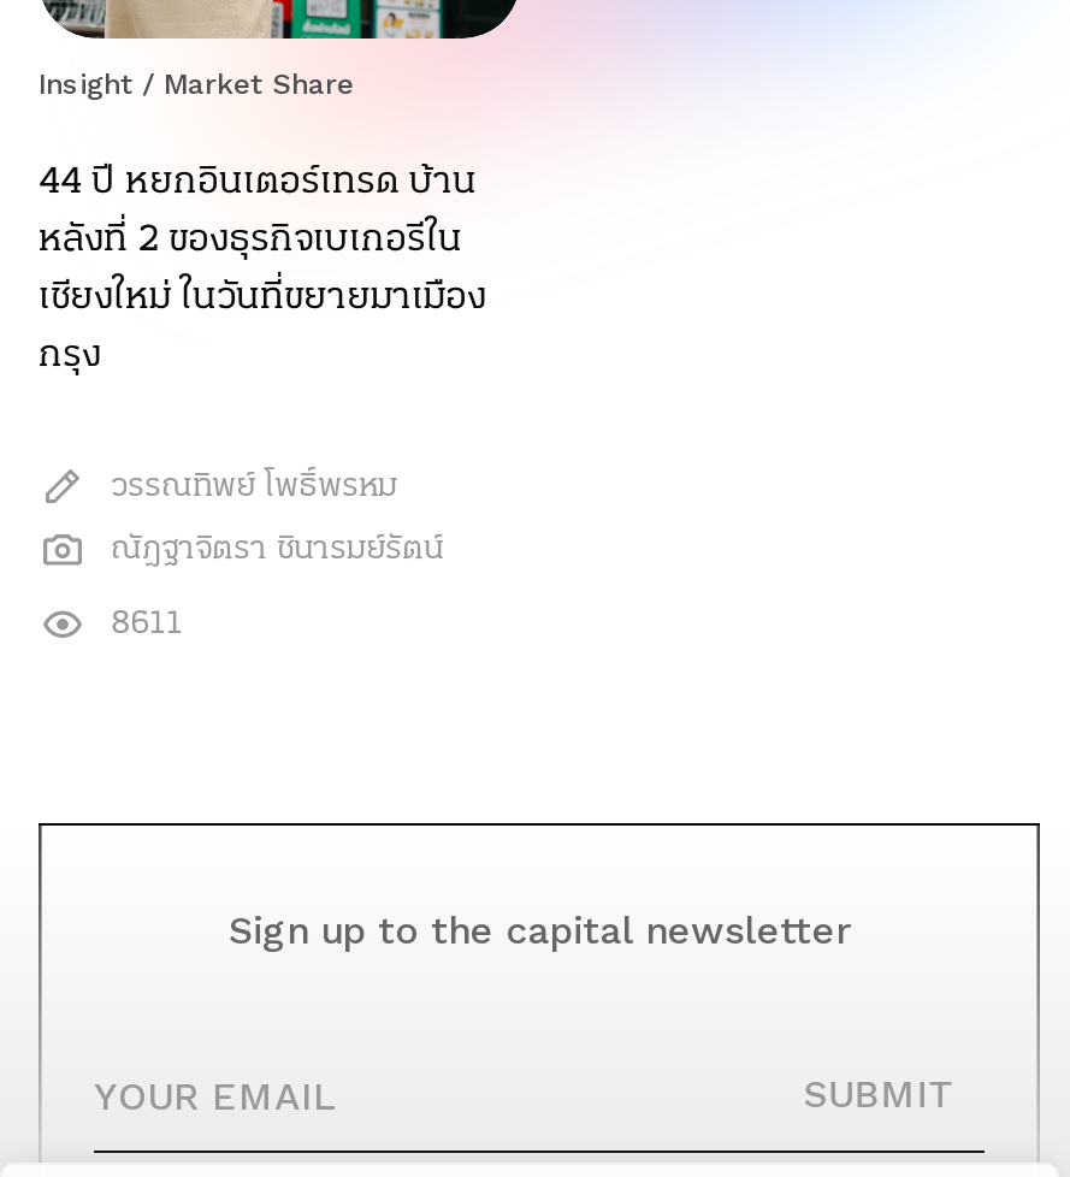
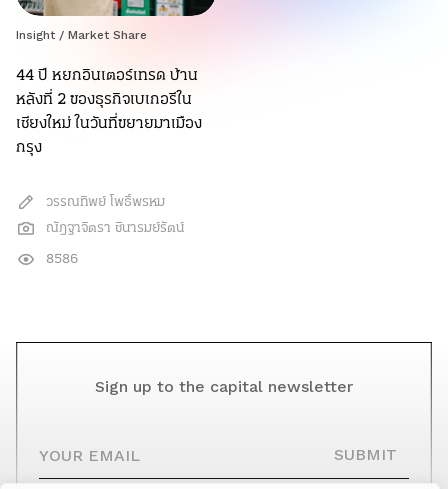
- 8611
+ 8586
